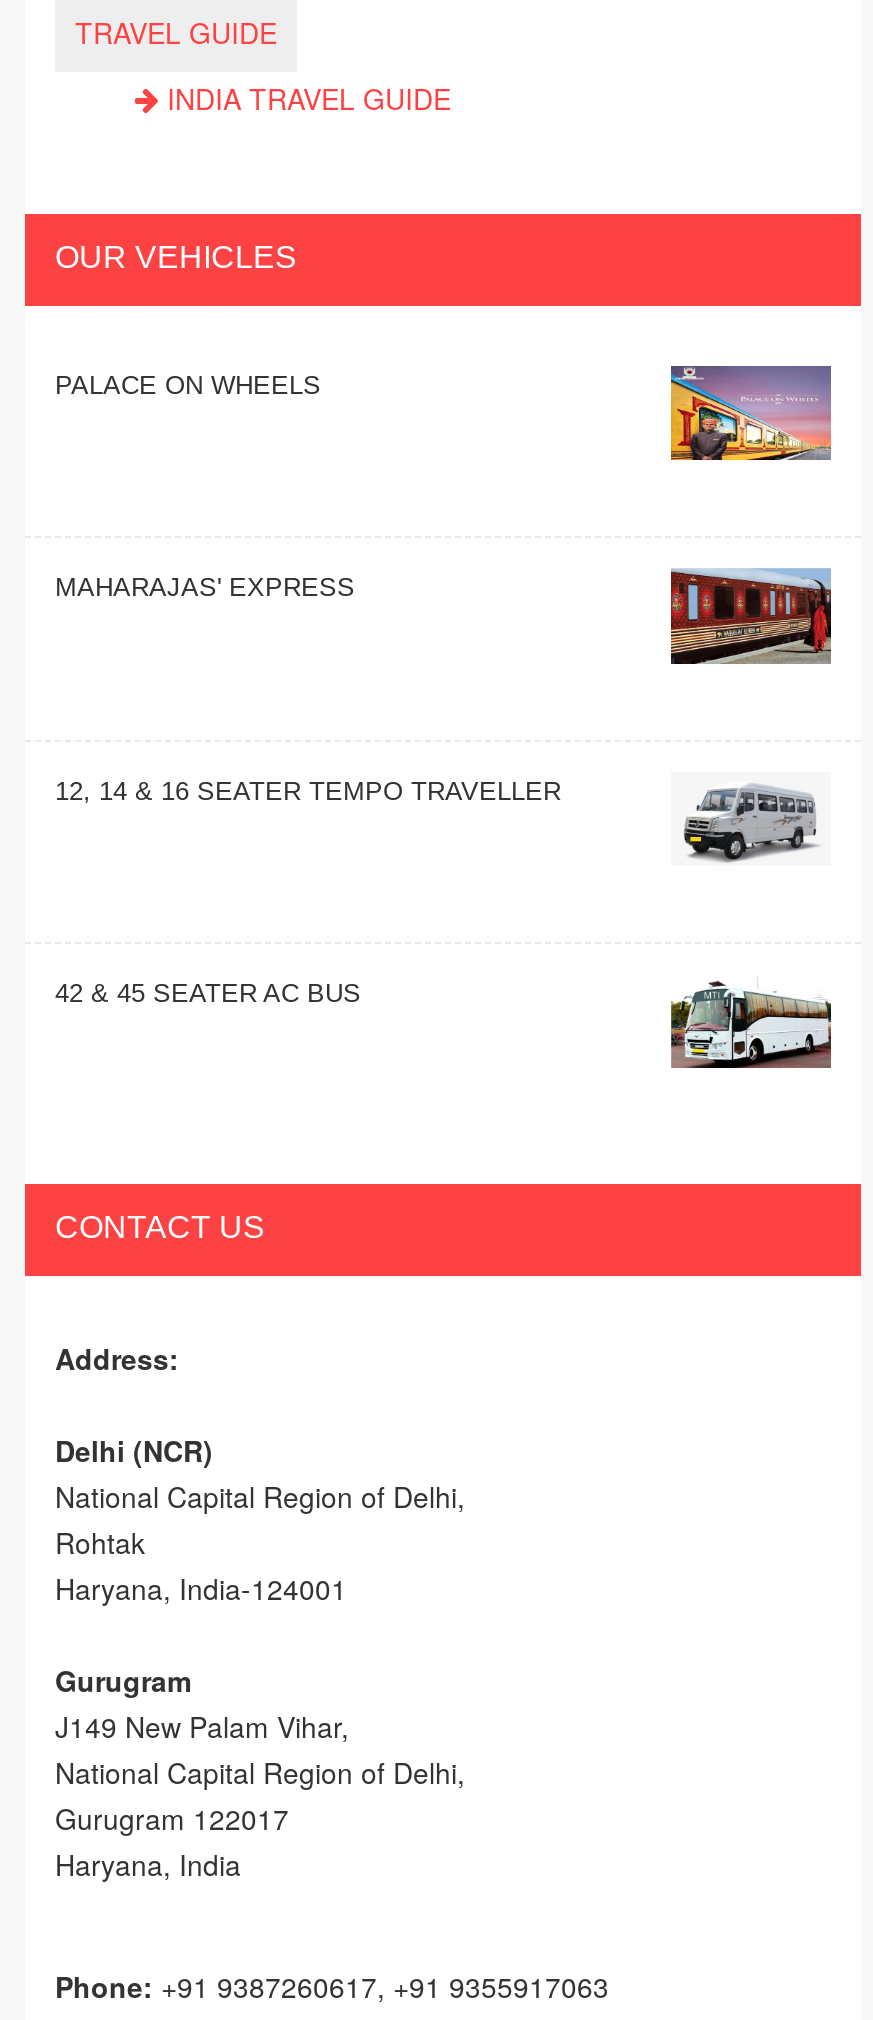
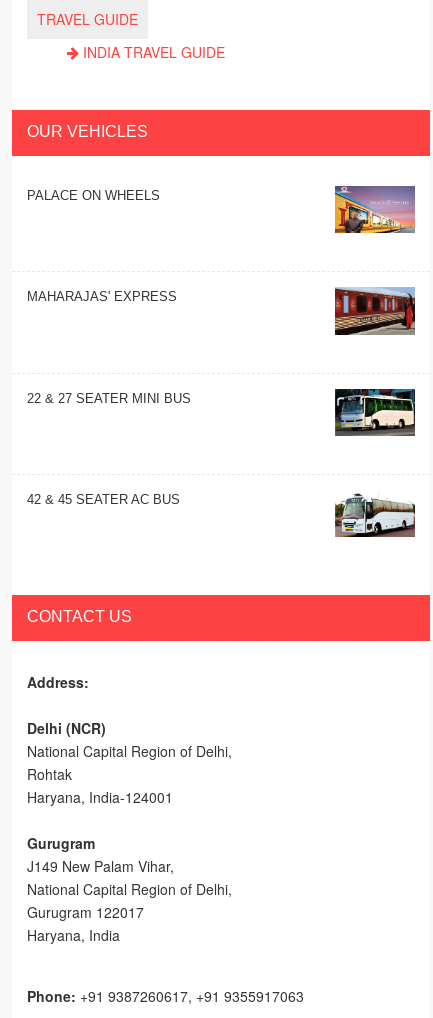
- 12, 14 & 16 SEATER TEMPO TRAVELLER
+ 22 & 27 SEATER MINI BUS

- [image]
+ [image]
